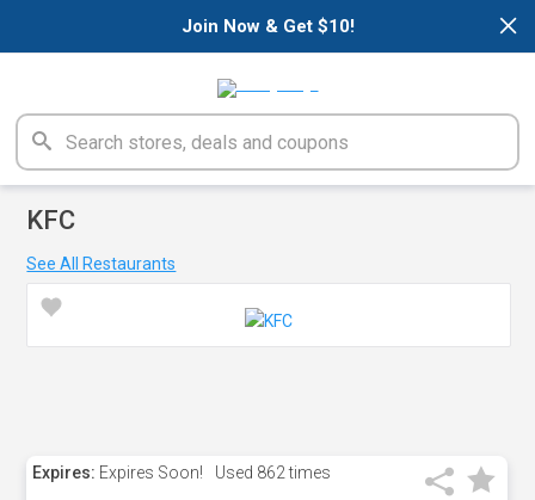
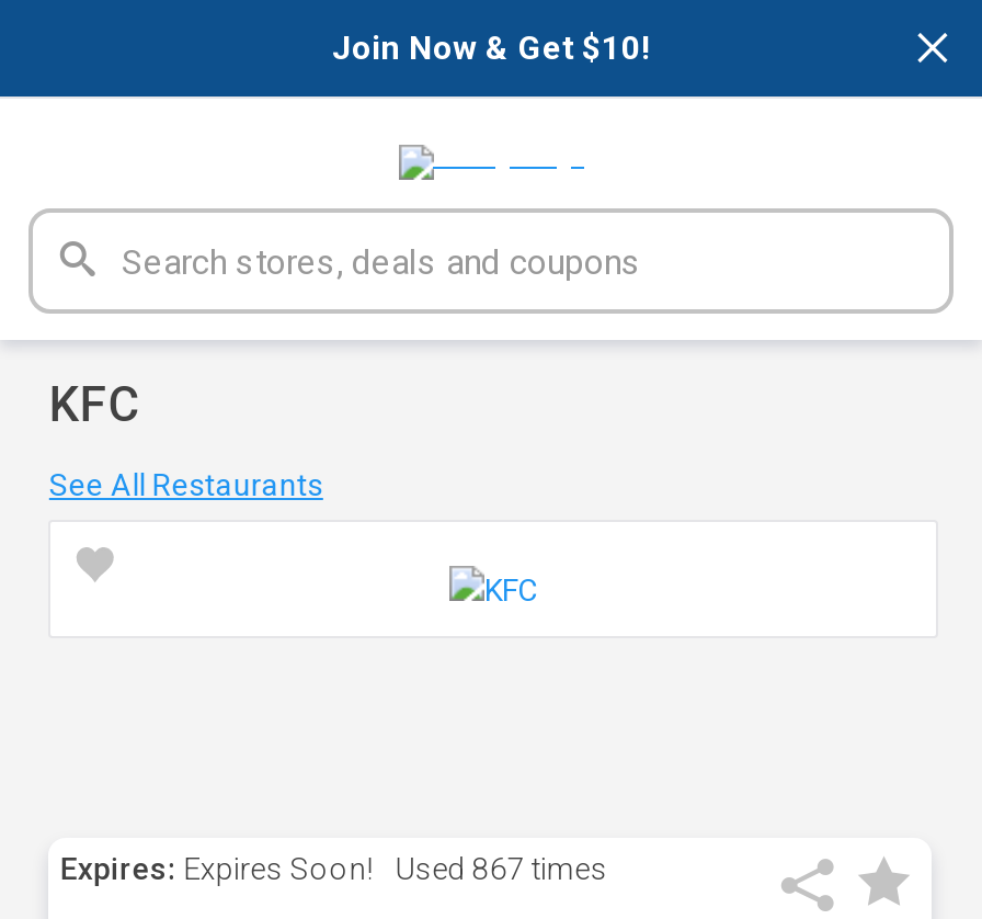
- Expires: Expires Soon! Used 862 times
+ Expires: Expires Soon! Used 867 times
